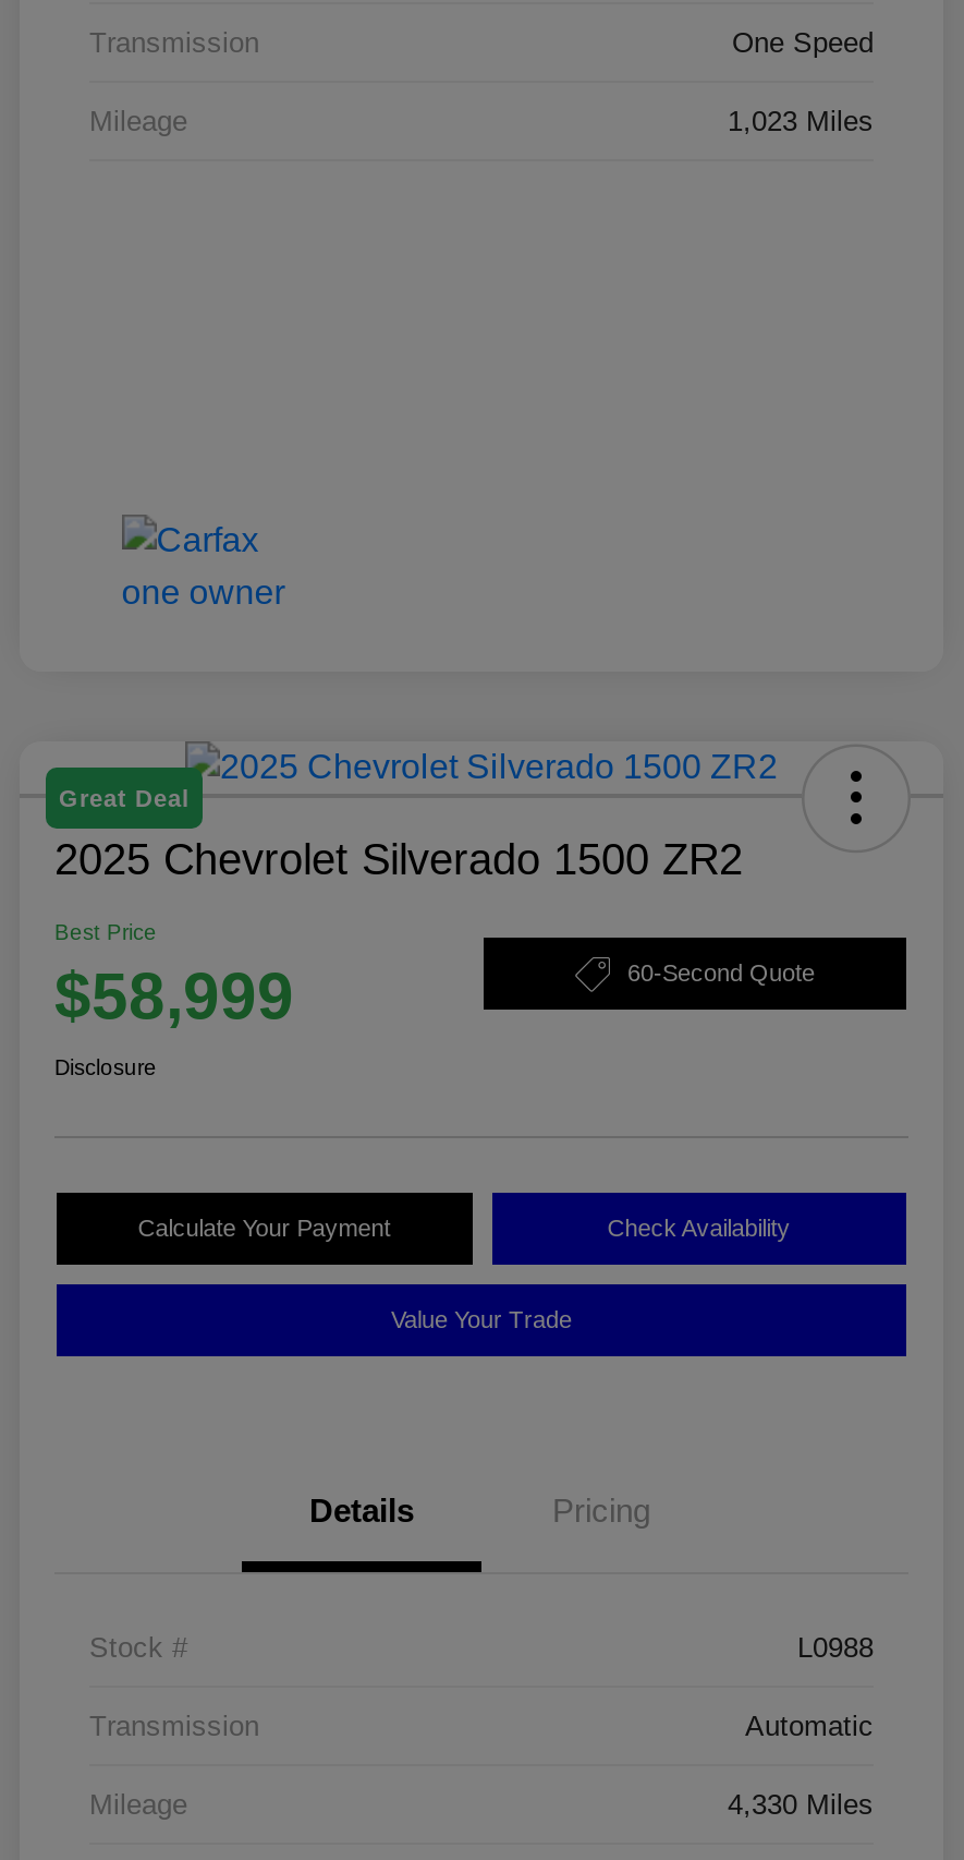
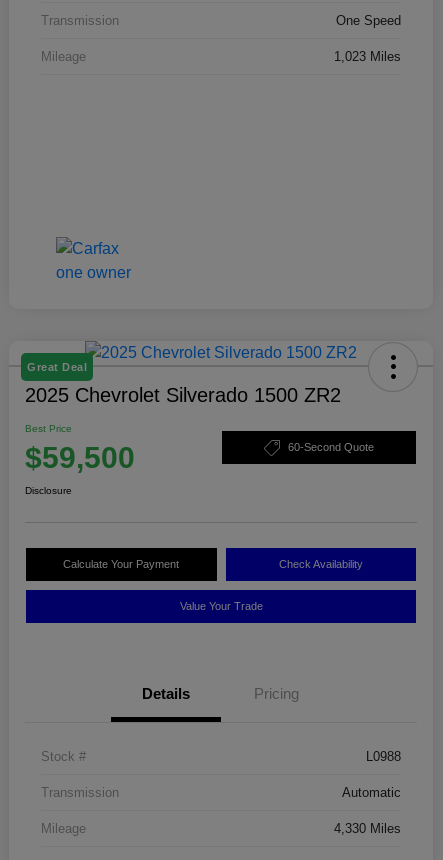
- $58,999
+ $59,500
